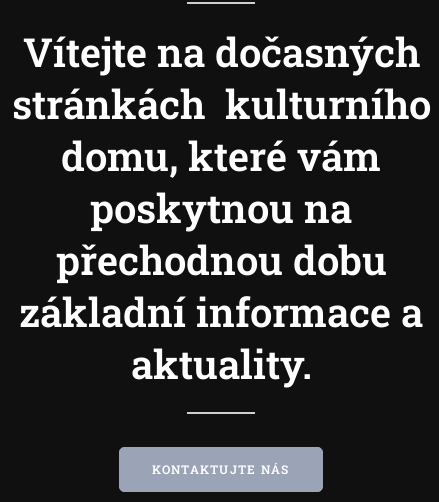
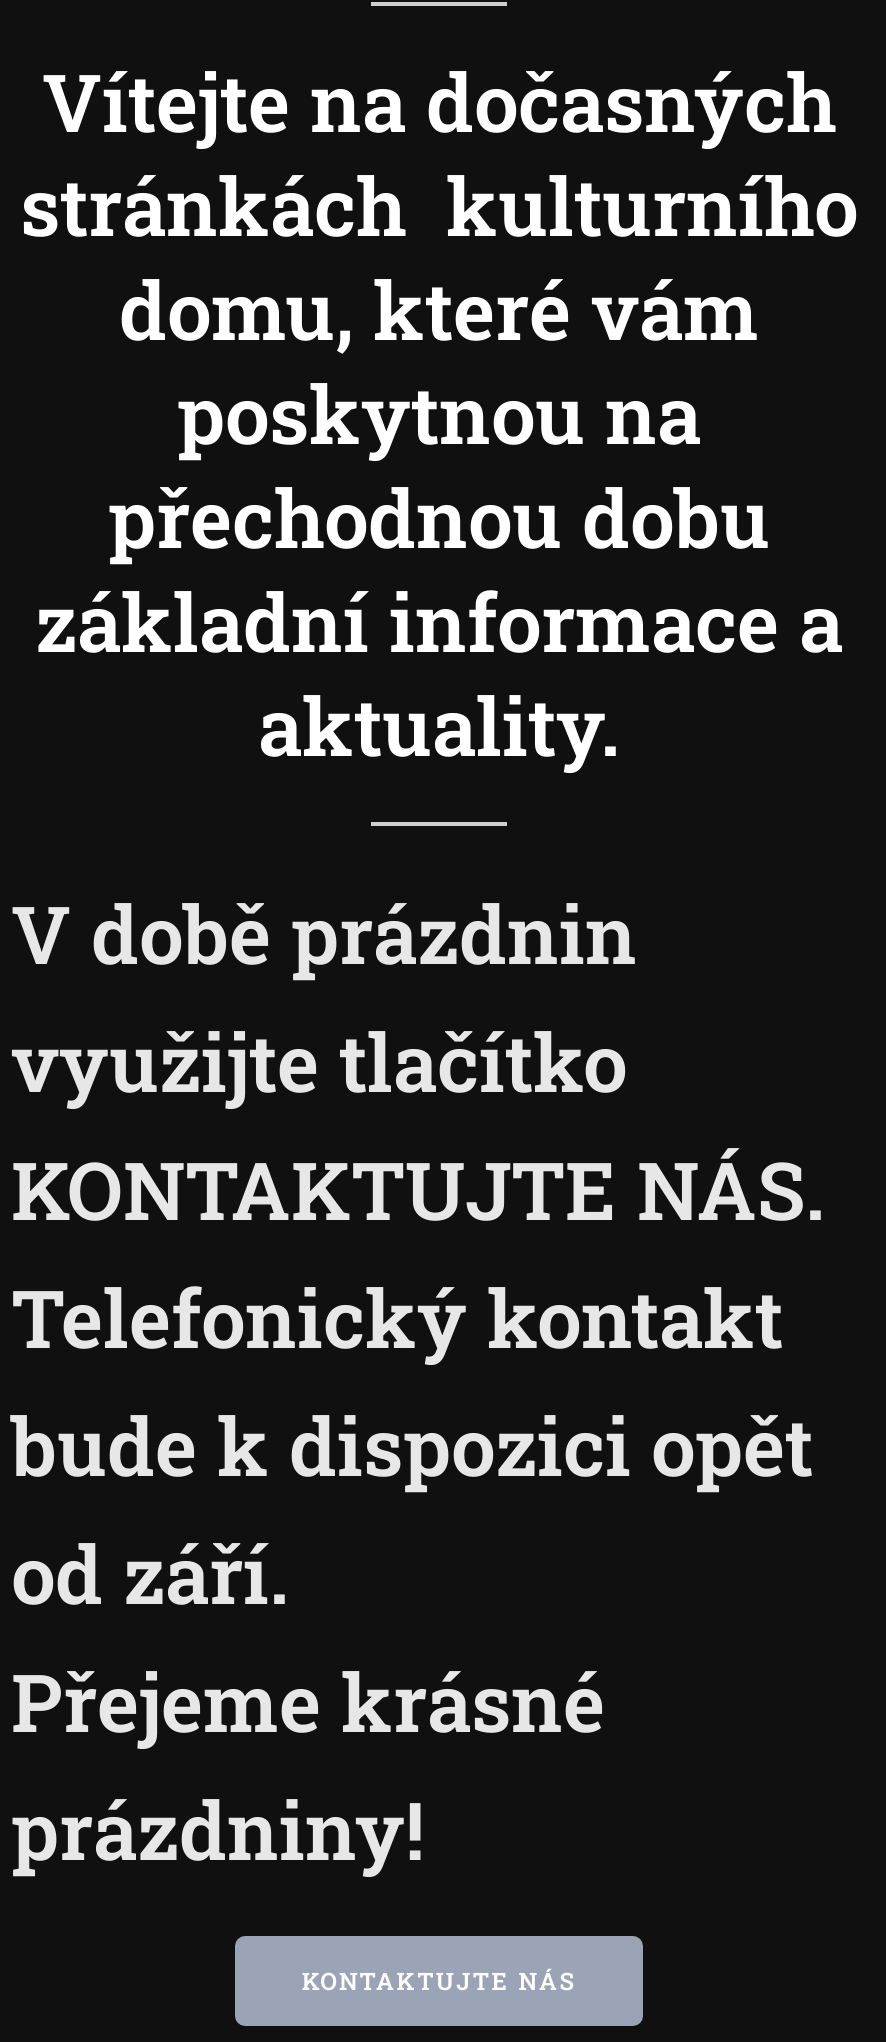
+ V době prázdnin
+ využijte tlačítko
+ KONTAKTUJTE NÁS.
+ Telefonický kontakt
+ bude k dispozici opět
+ od září.
+ Přejeme krásné
+ prázdniny!
